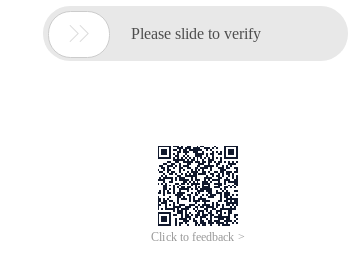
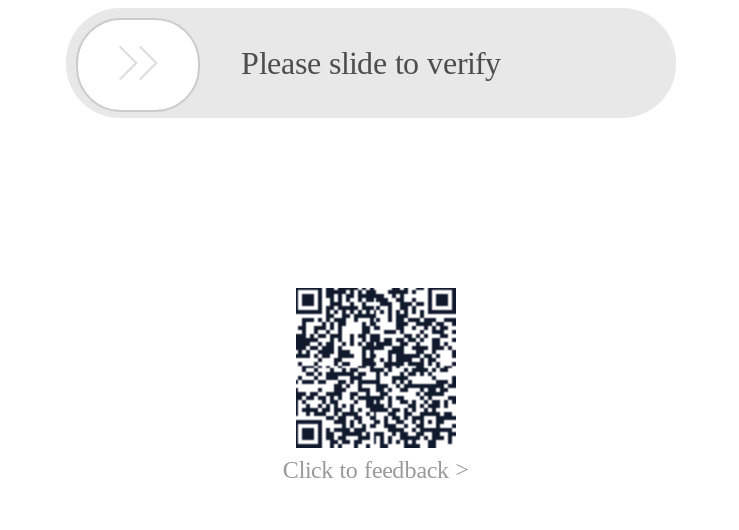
- [image]
+ [image]
